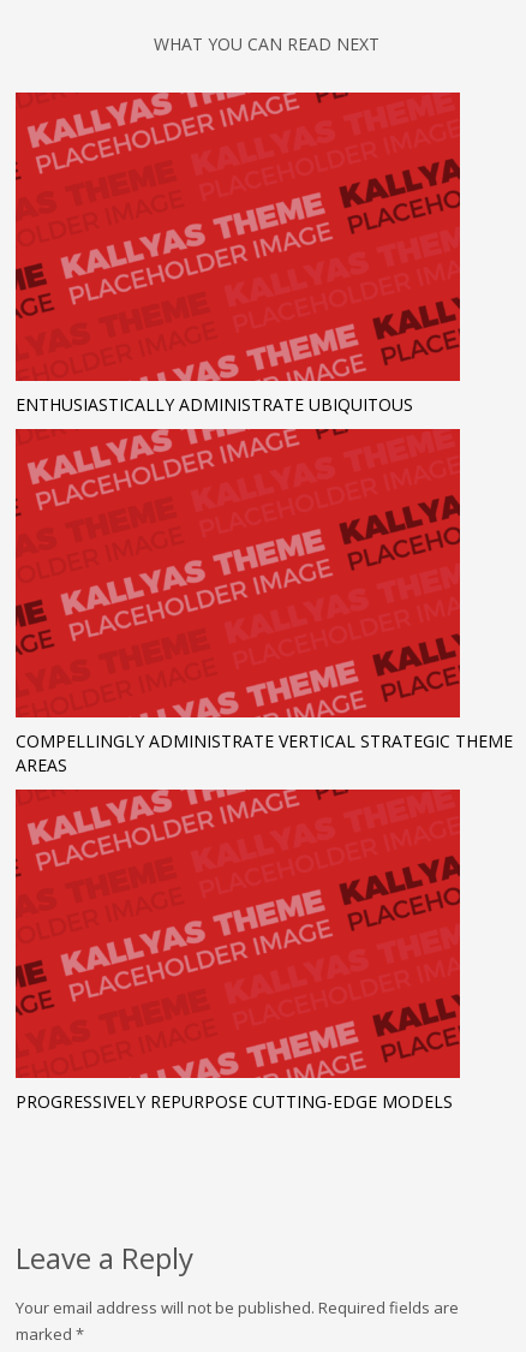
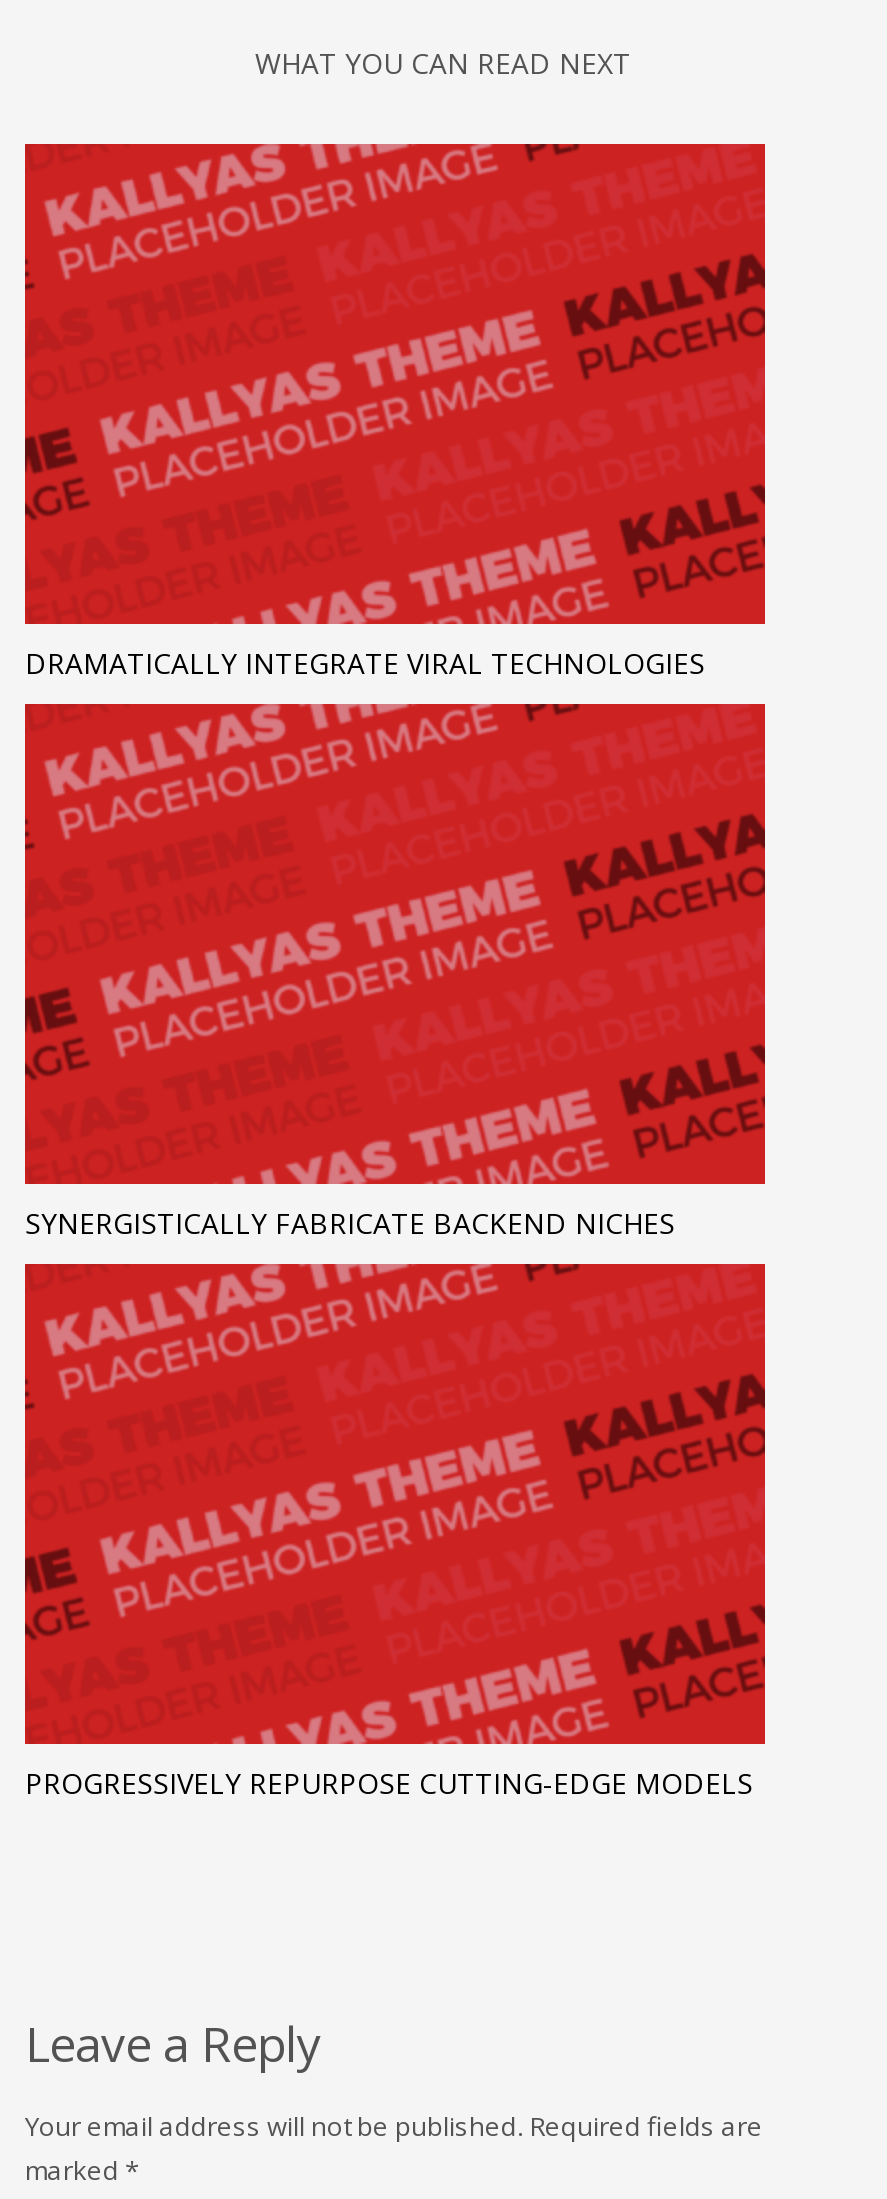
- ENTHUSIASTICALLY ADMINISTRATE UBIQUITOUS
+ DRAMATICALLY INTEGRATE VIRAL TECHNOLOGIES

- COMPELLINGLY ADMINISTRATE VERTICAL STRATEGIC THEME
- AREAS
+ SYNERGISTICALLY FABRICATE BACKEND NICHES
